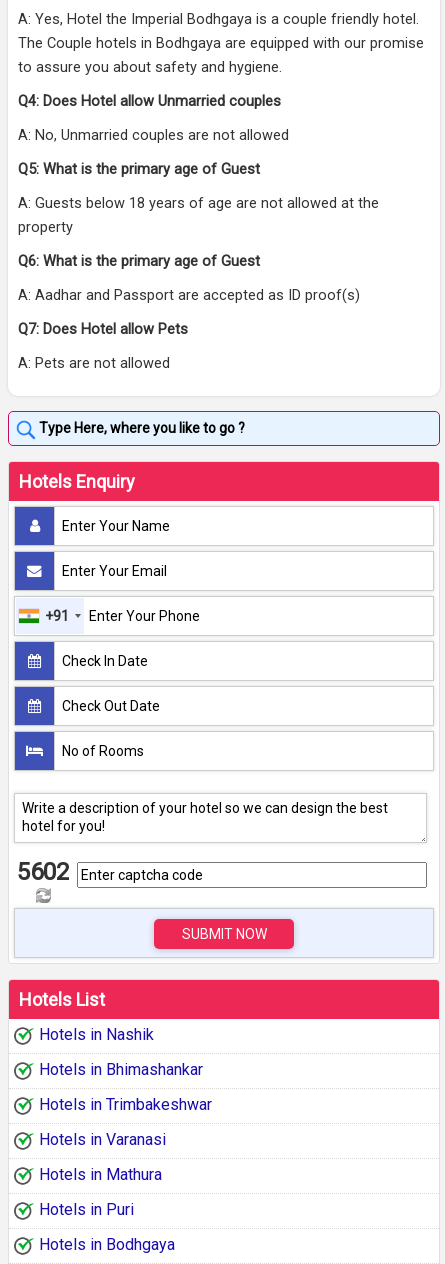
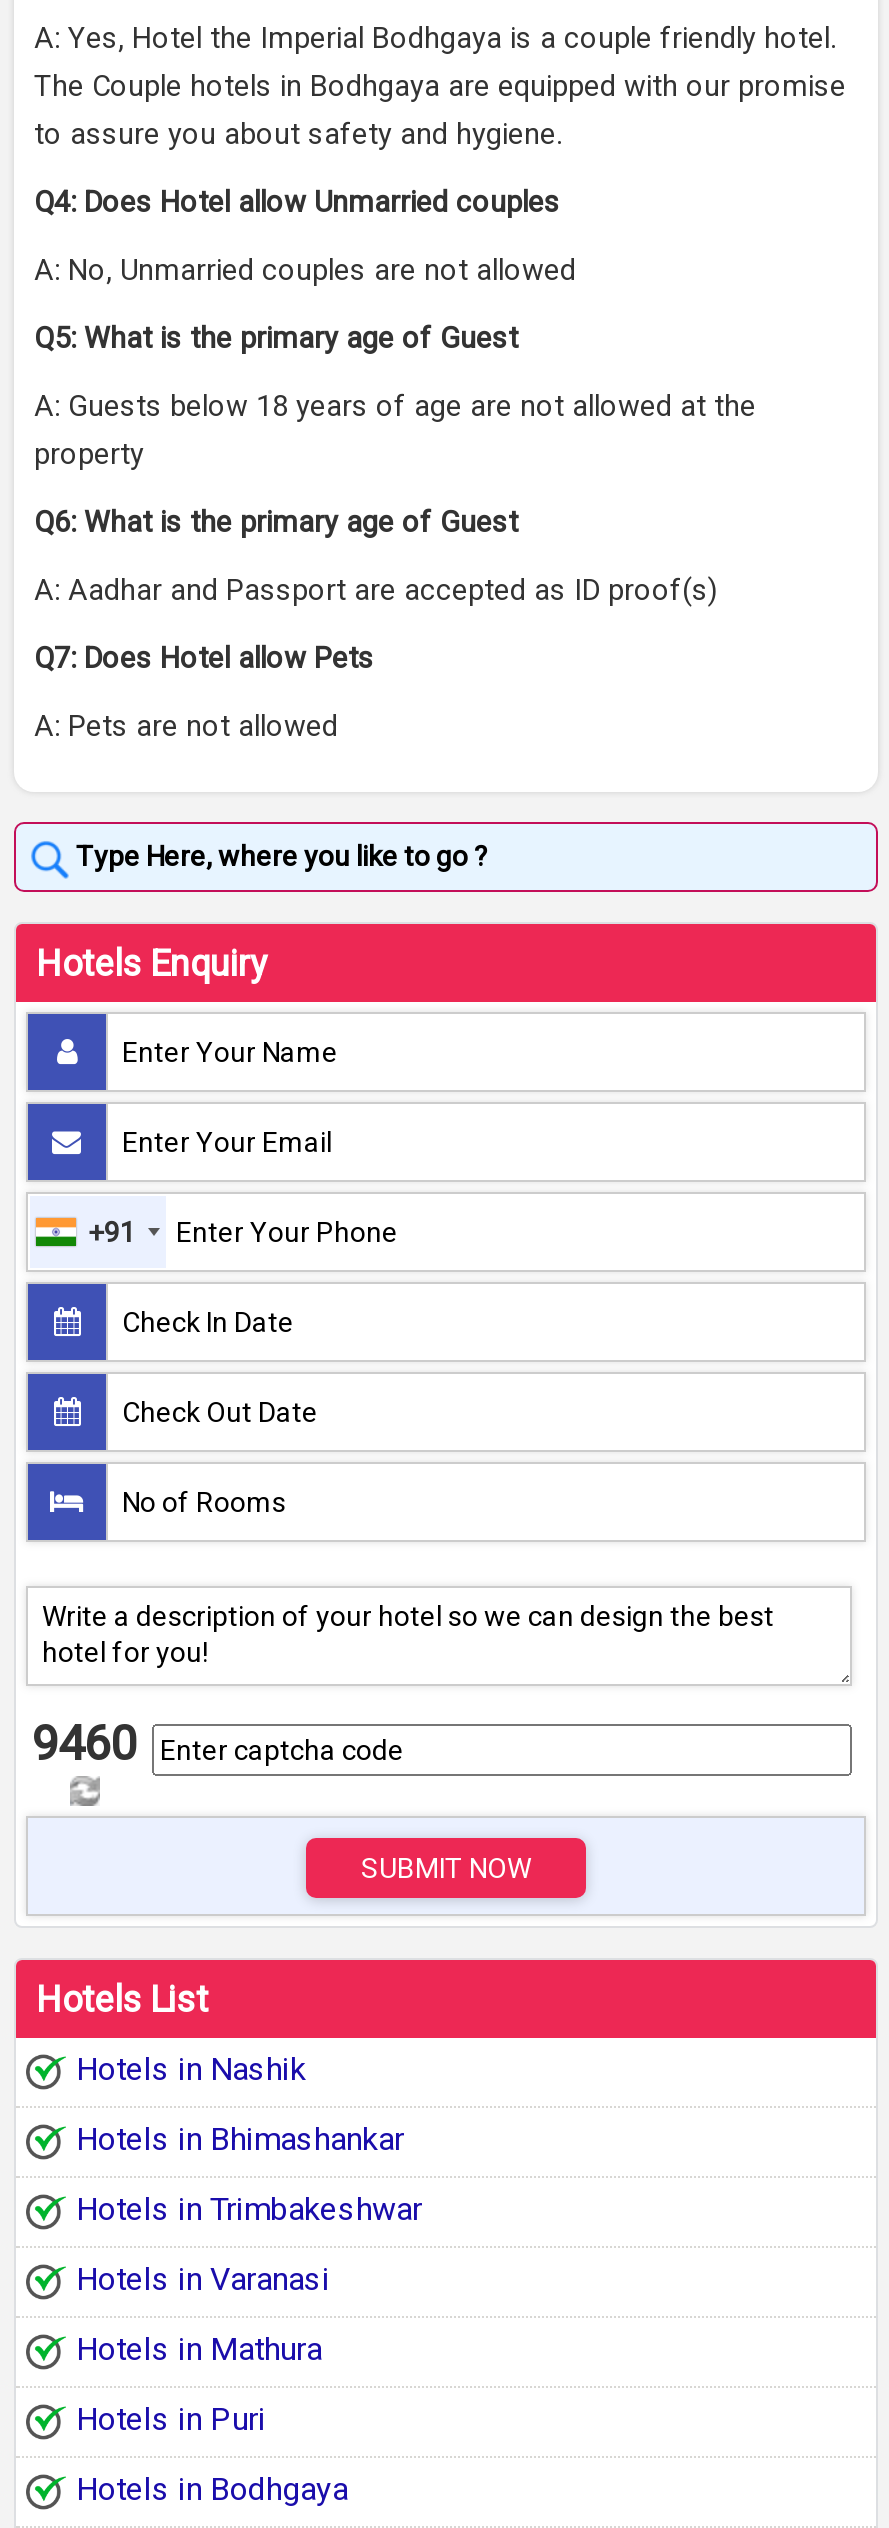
- 5602
+ 9460
